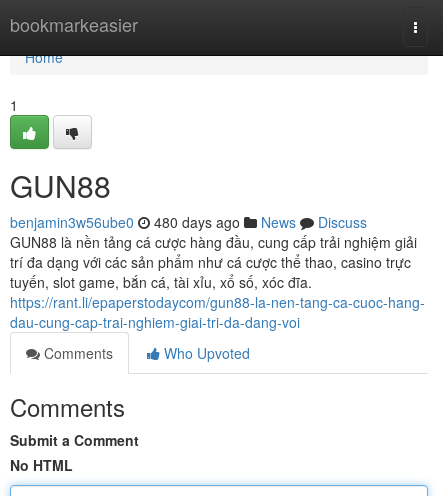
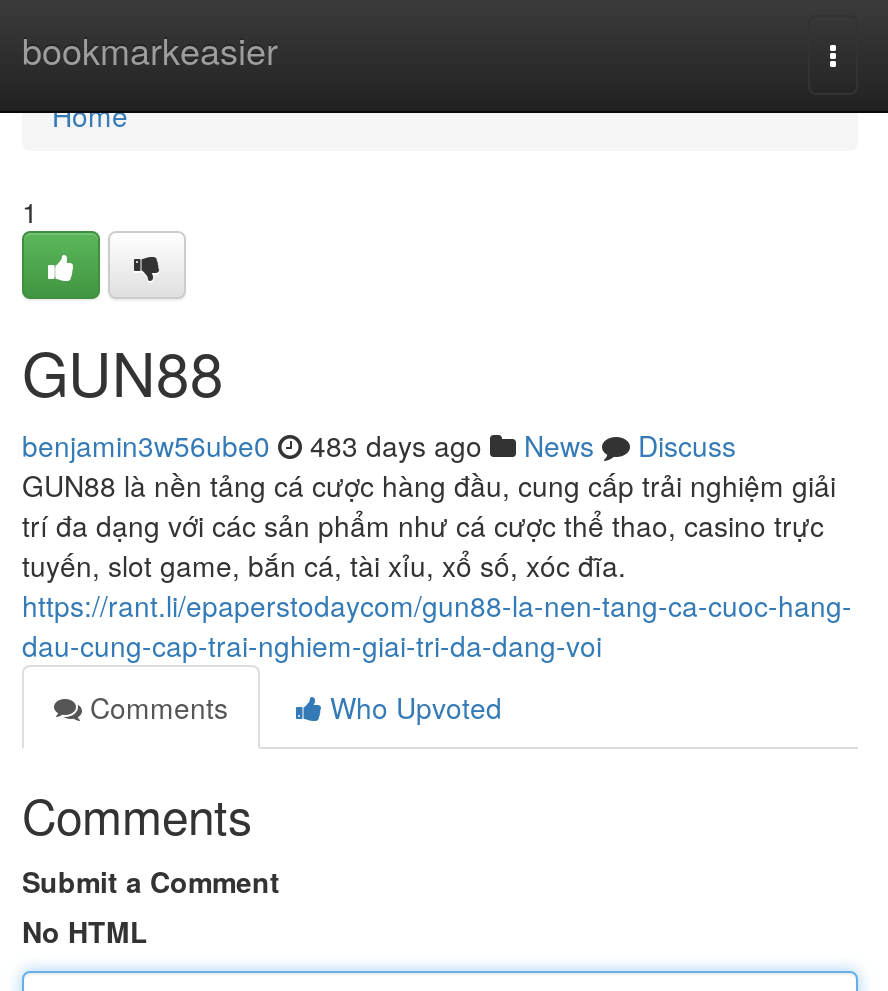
- benjamin3w56ube0 480 days ago News Discuss
+ benjamin3w56ube0 483 days ago News Discuss
